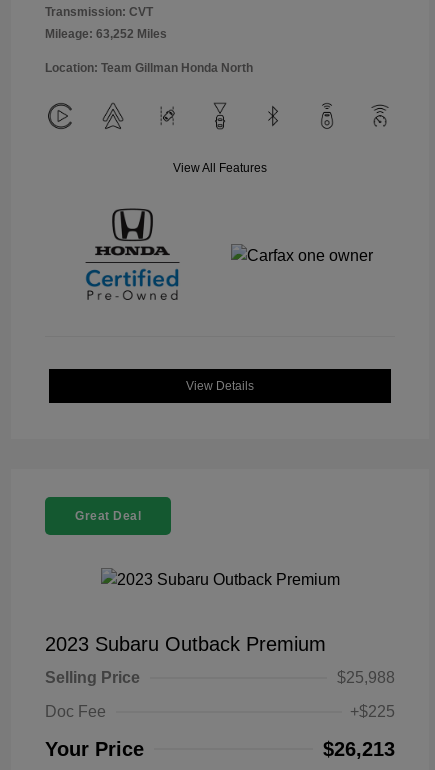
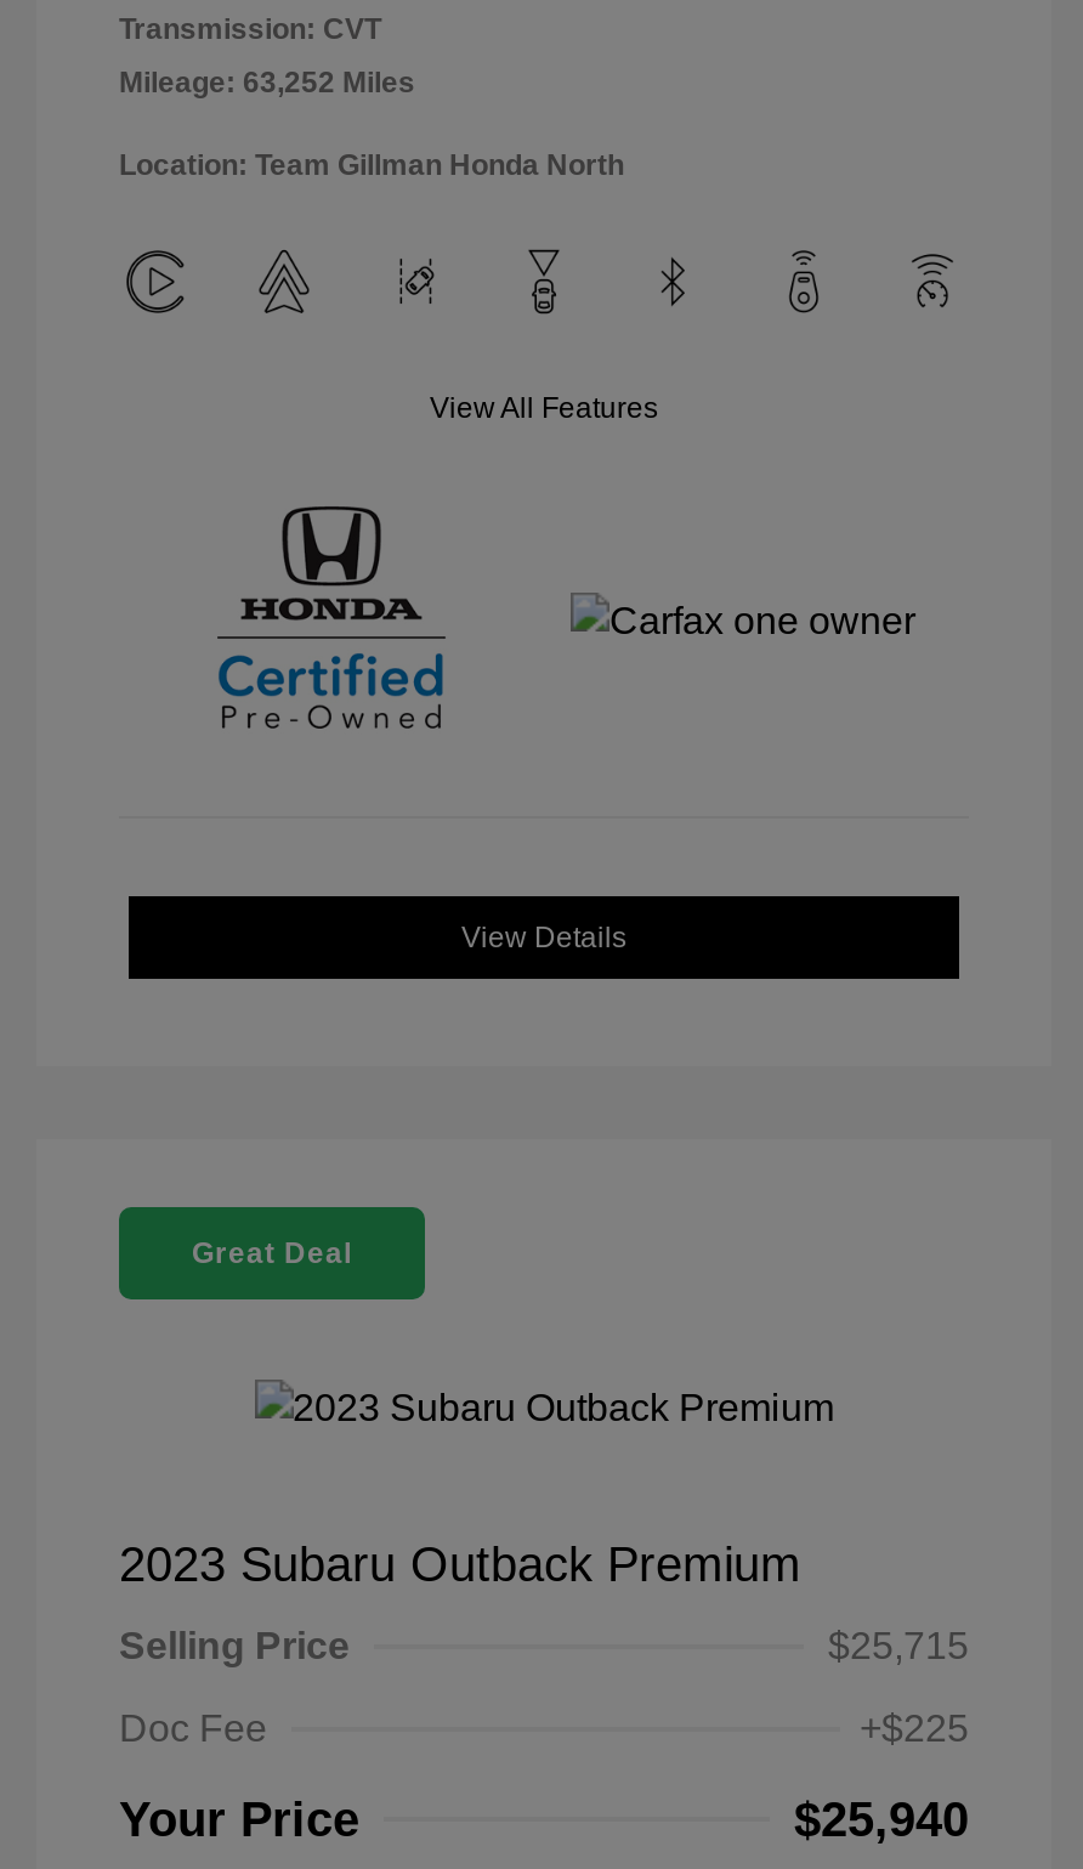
- $25,988
+ $25,715

- $26,213
+ $25,940
